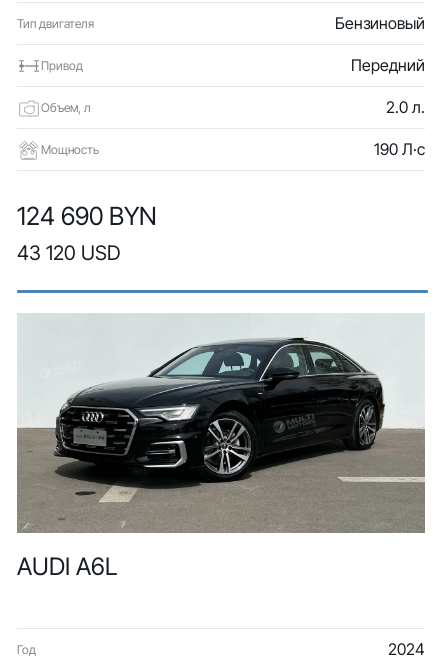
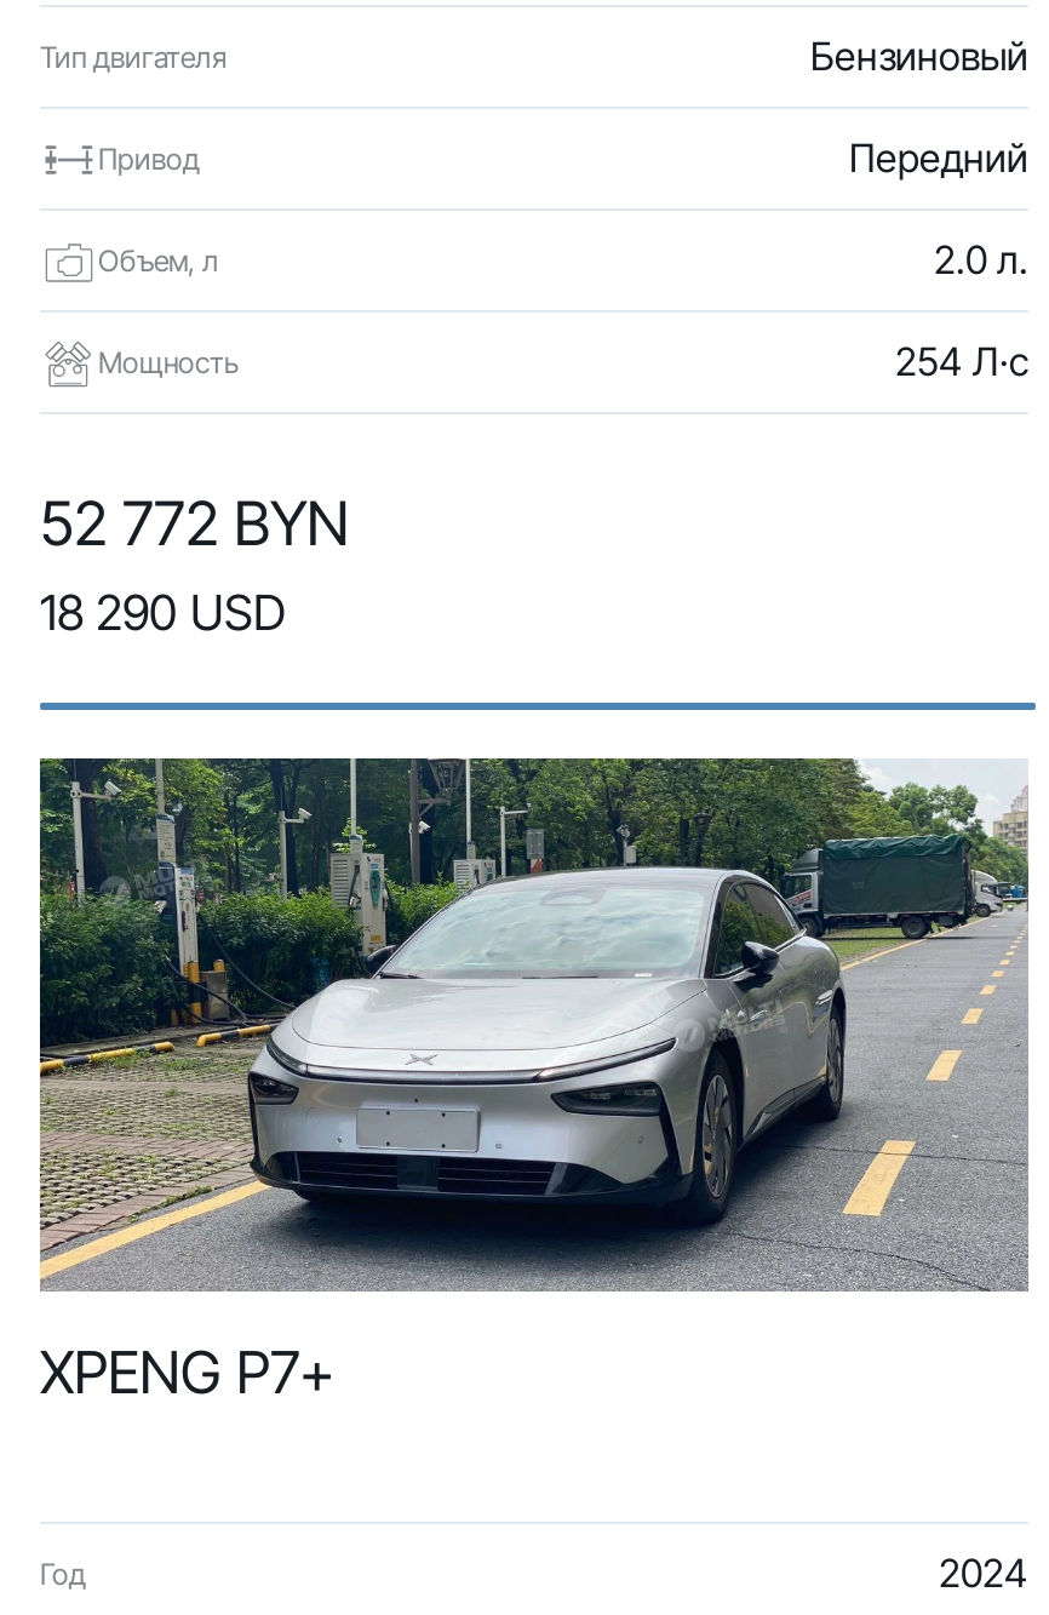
- 190 Л·с
+ 254 Л·с

- 124 690 BYN
- 43 120 USD
+ 52 772 BYN
+ 18 290 USD

- [image]
- AUDI A6L
+ [image]
+ XPENG P7+
